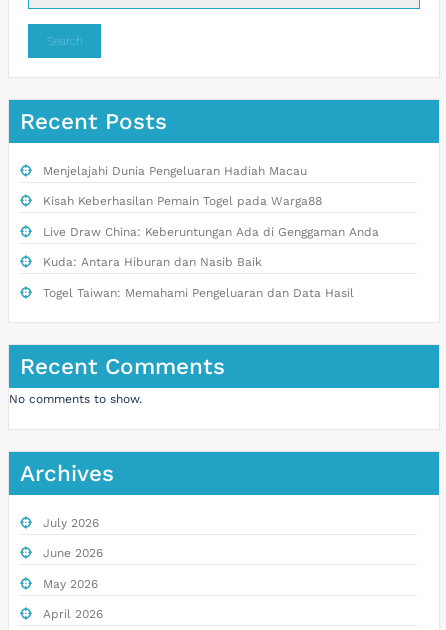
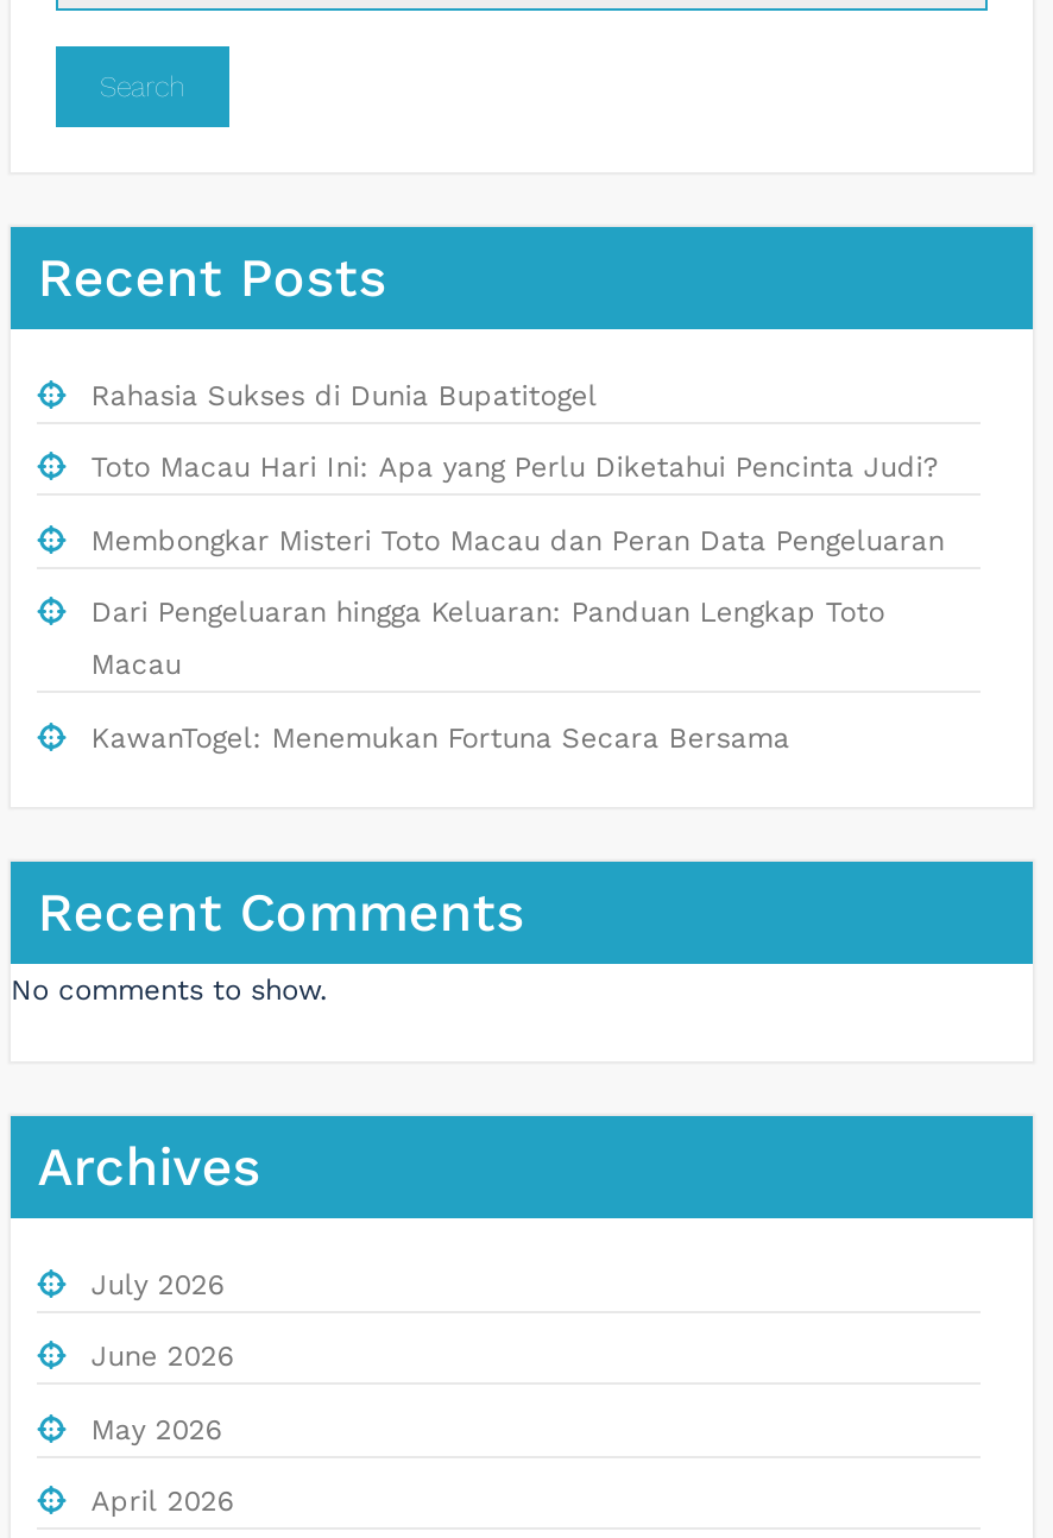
- Menjelajahi Dunia Pengeluaran Hadiah Macau
- Kisah Keberhasilan Pemain Togel pada Warga88
- Live Draw China: Keberuntungan Ada di Genggaman Anda
- Kuda: Antara Hiburan dan Nasib Baik
- Togel Taiwan: Memahami Pengeluaran dan Data Hasil
+ Rahasia Sukses di Dunia Bupatitogel
+ Toto Macau Hari Ini: Apa yang Perlu Diketahui Pencinta Judi?
+ Membongkar Misteri Toto Macau dan Peran Data Pengeluaran
+ Dari Pengeluaran hingga Keluaran: Panduan Lengkap Toto
+ Macau
+ KawanTogel: Menemukan Fortuna Secara Bersama
